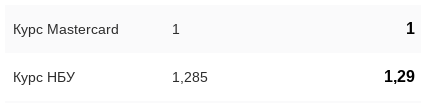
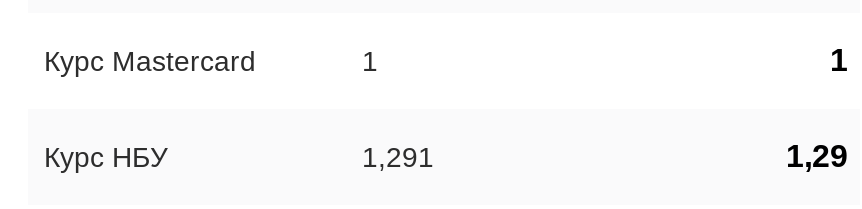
- 1,285
+ 1,291
